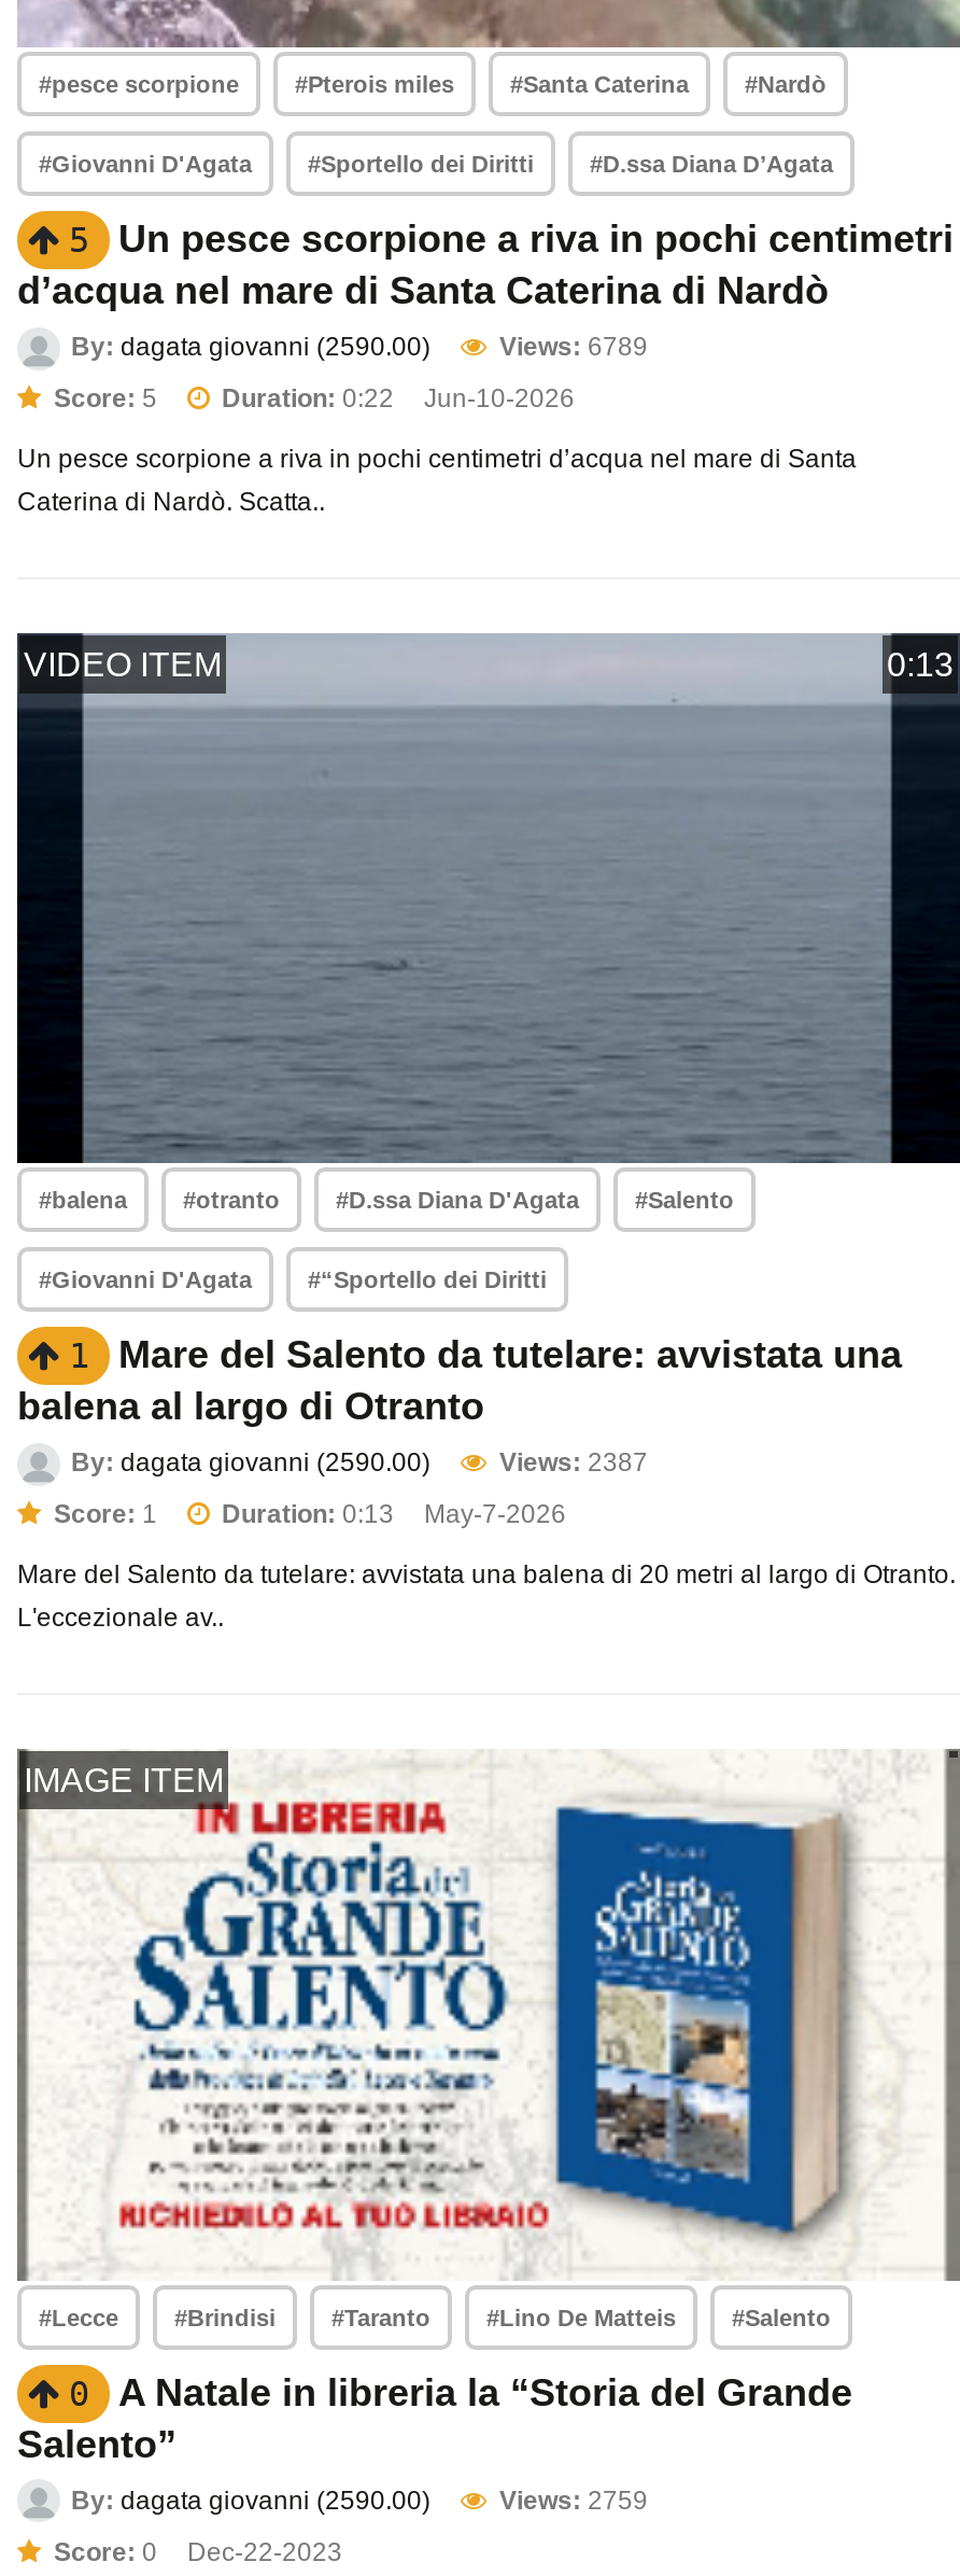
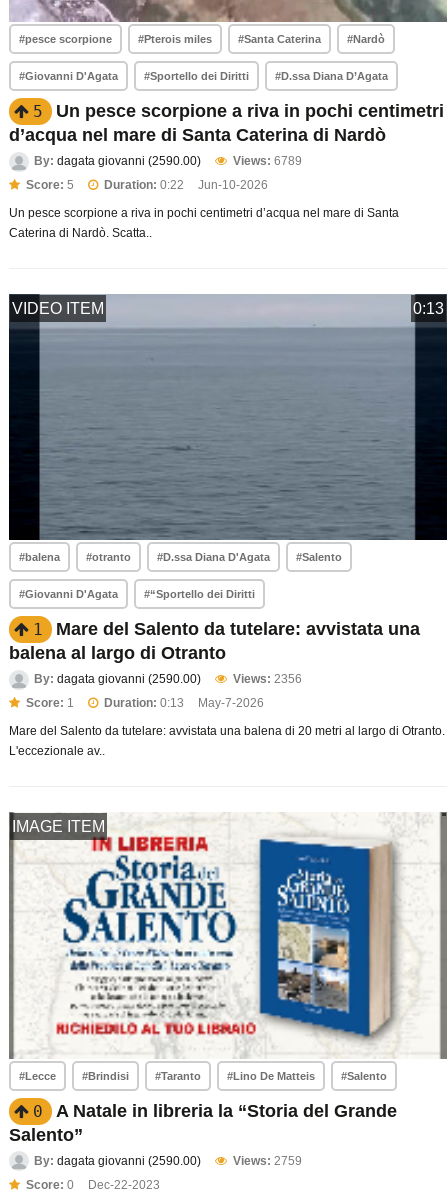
- Views: 2387
+ Views: 2356
